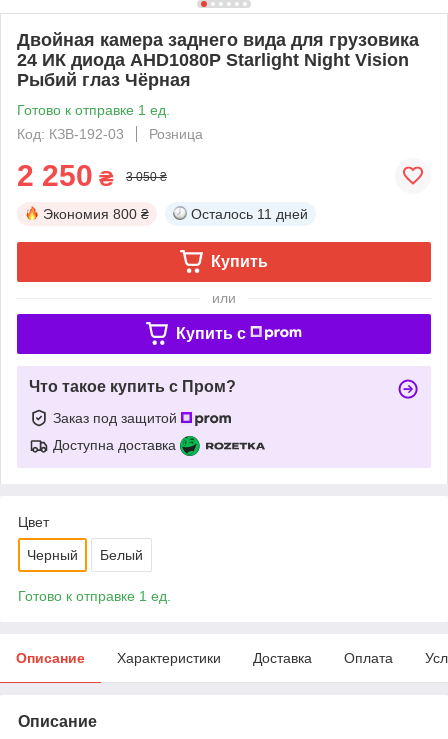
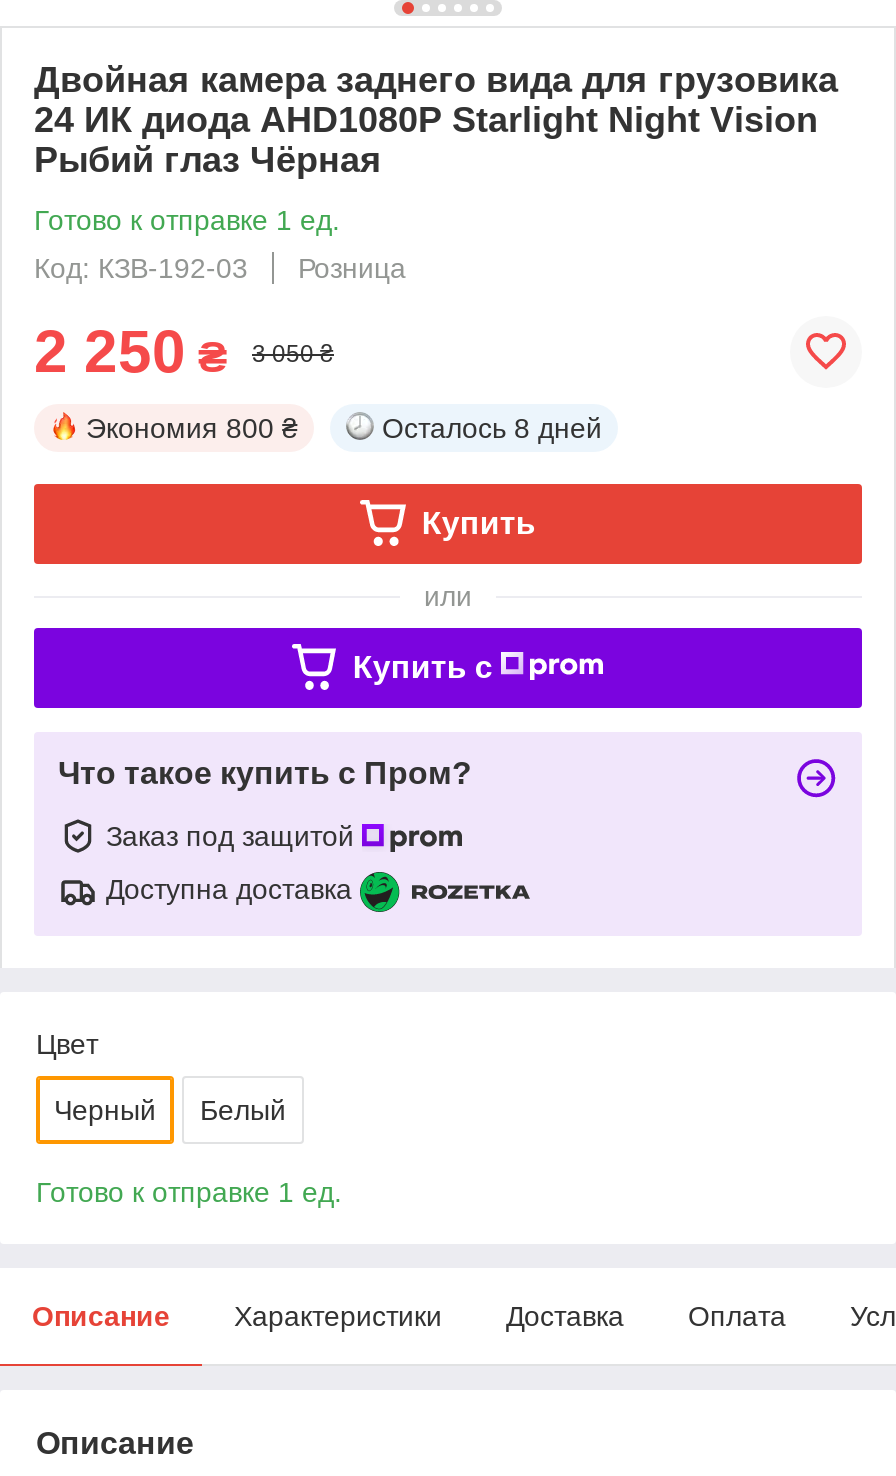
- Осталось 11 дней
+ Осталось 8 дней
